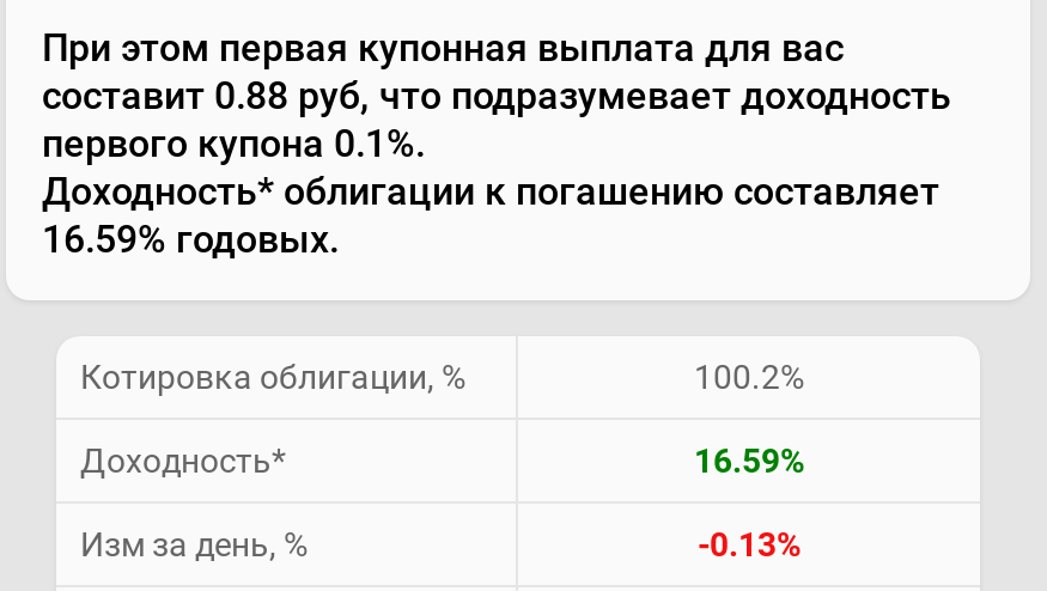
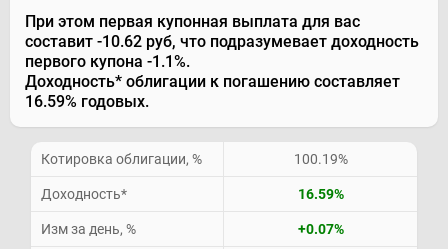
- составит 0.88 руб, что подразумевает доходность
+ составит -10.62 руб, что подразумевает доходность

- первого купона 0.1%.
+ первого купона -1.1%.

- 100.2%
+ 100.19%

- -0.13%
+ +0.07%
